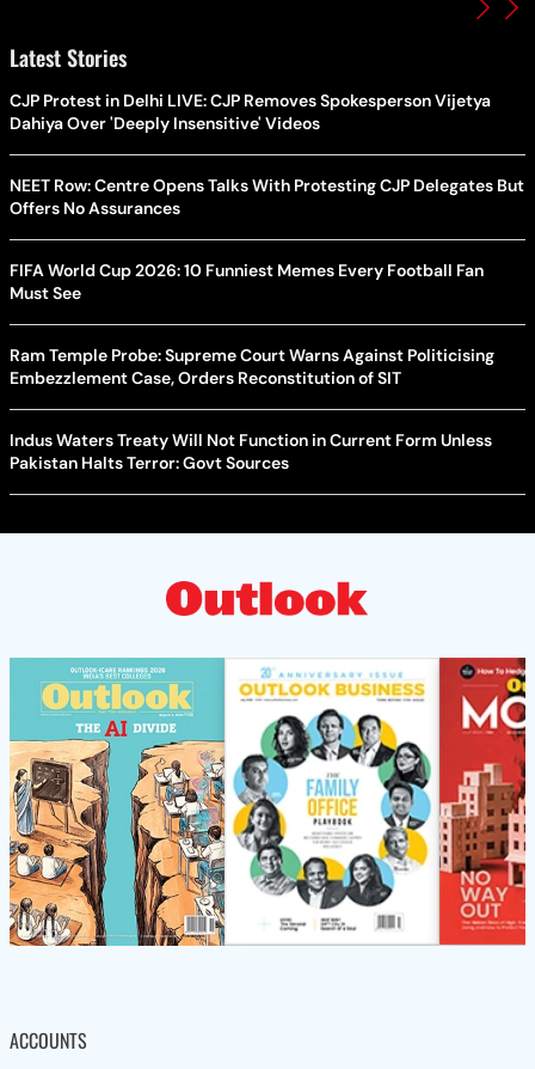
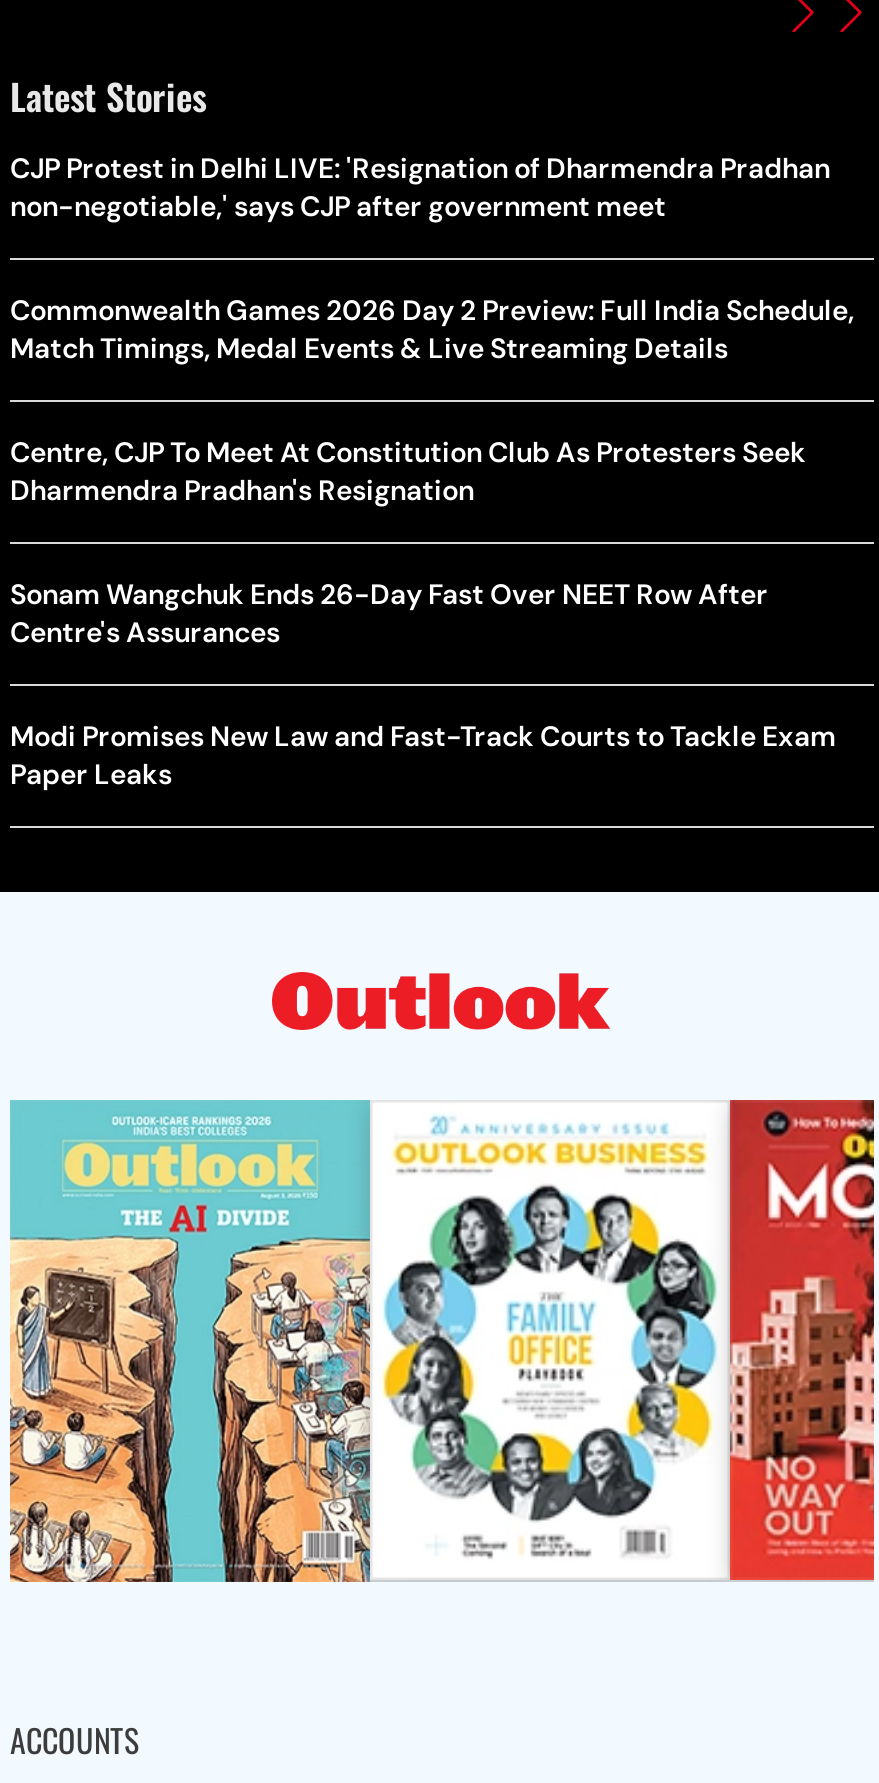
- CJP Protest in Delhi LIVE: CJP Removes Spokesperson Vijetya
- Dahiya Over 'Deeply Insensitive' Videos
+ CJP Protest in Delhi LIVE: 'Resignation of Dharmendra Pradhan
+ non-negotiable,' says CJP after government meet

- NEET Row: Centre Opens Talks With Protesting CJP Delegates But
- Offers No Assurances
+ Commonwealth Games 2026 Day 2 Preview: Full India Schedule,
+ Match Timings, Medal Events & Live Streaming Details

- FIFA World Cup 2026: 10 Funniest Memes Every Football Fan
- Must See
+ Centre, CJP To Meet At Constitution Club As Protesters Seek
+ Dharmendra Pradhan's Resignation

- Ram Temple Probe: Supreme Court Warns Against Politicising
- Embezzlement Case, Orders Reconstitution of SIT
+ Sonam Wangchuk Ends 26-Day Fast Over NEET Row After
+ Centre's Assurances

- Indus Waters Treaty Will Not Function in Current Form Unless
- Pakistan Halts Terror: Govt Sources
+ Modi Promises New Law and Fast-Track Courts to Tackle Exam
+ Paper Leaks
